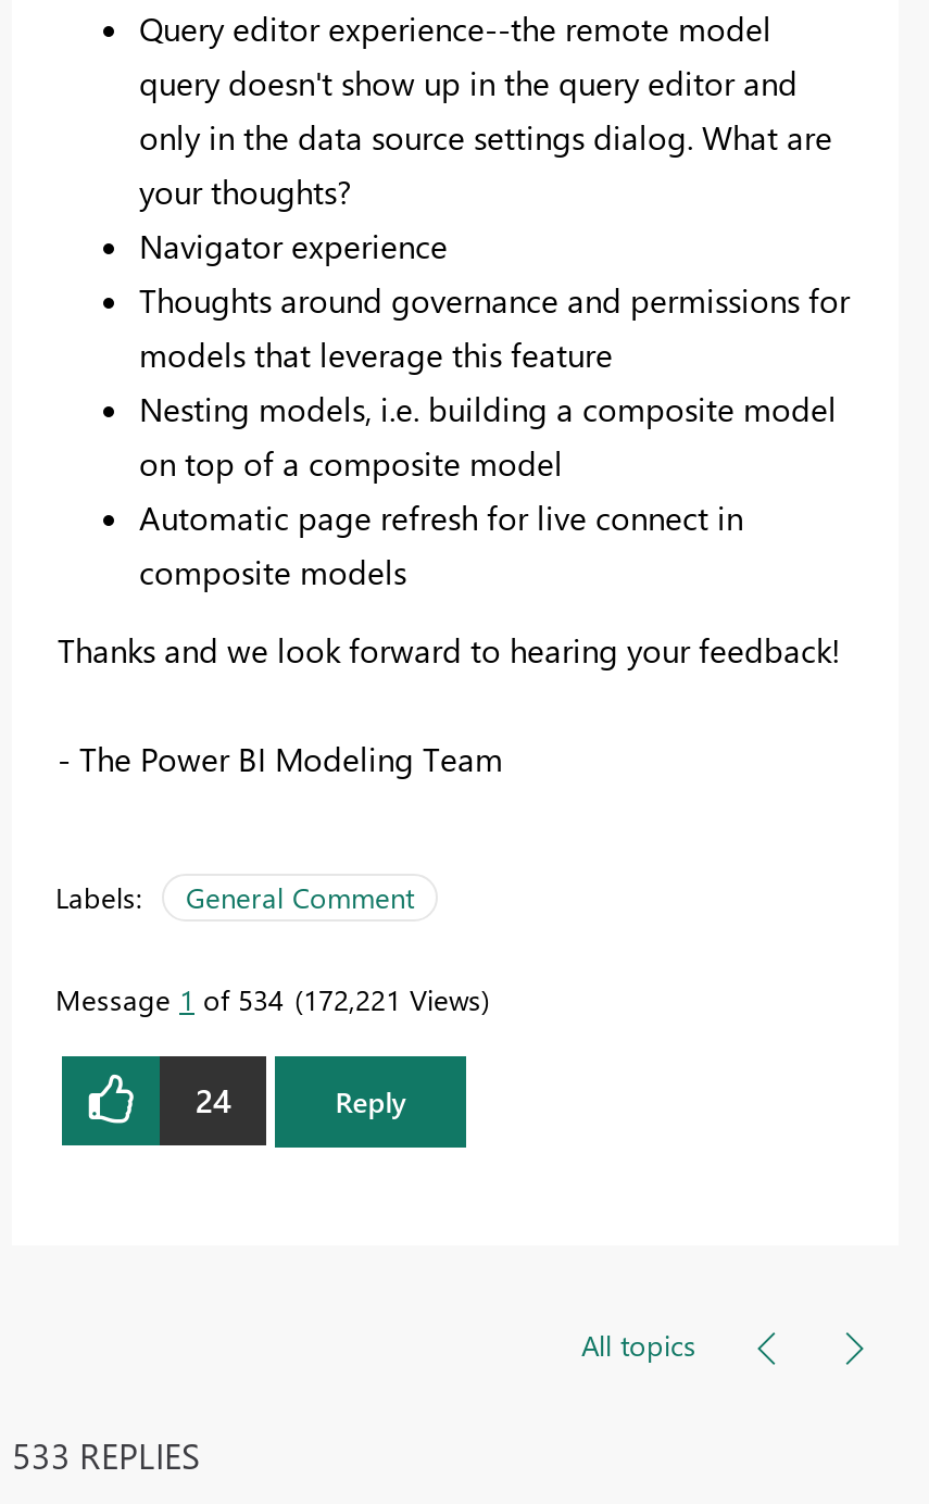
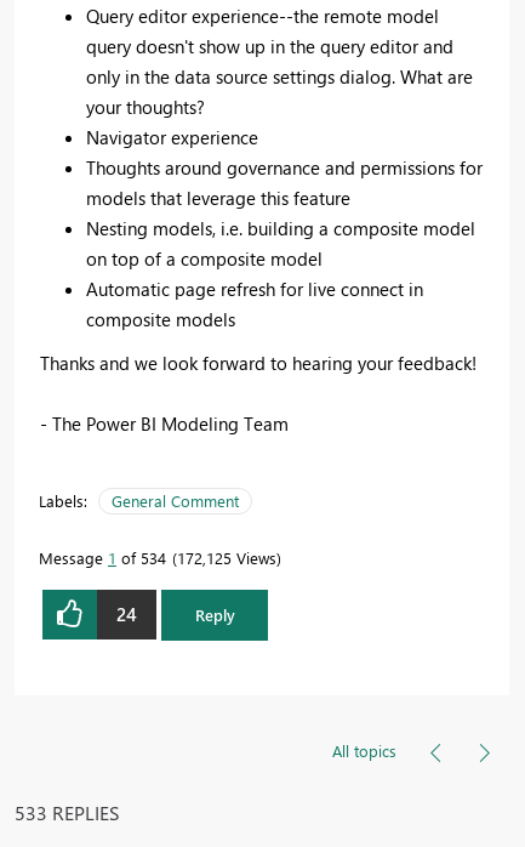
- Message 1 of 534 172,221 Views
+ Message 1 of 534 172,125 Views
